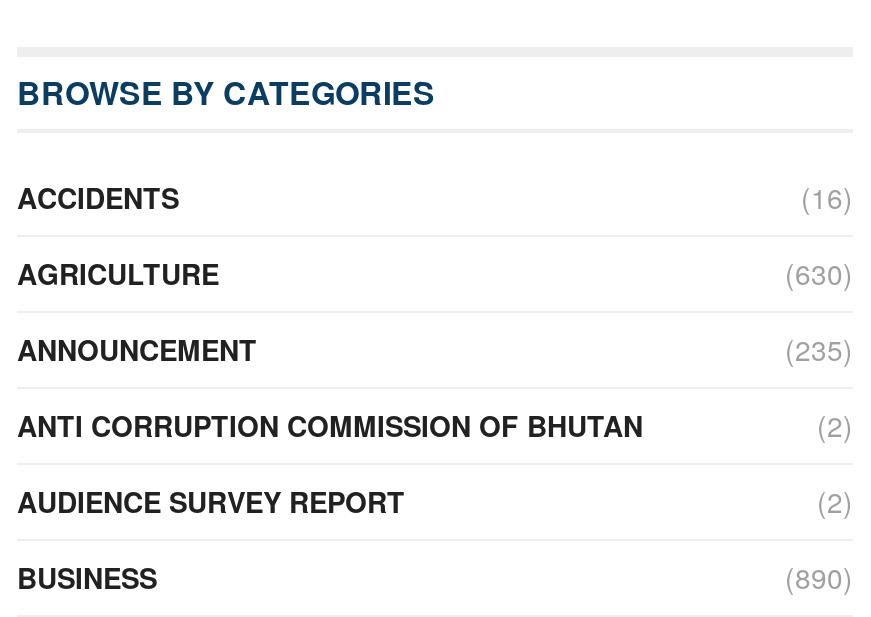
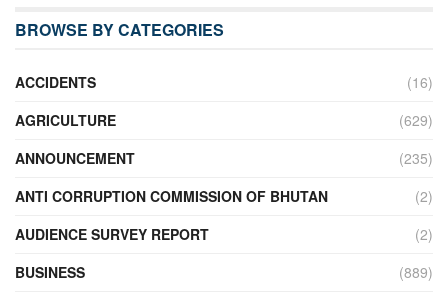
- (630)
+ (629)

- (890)
+ (889)
